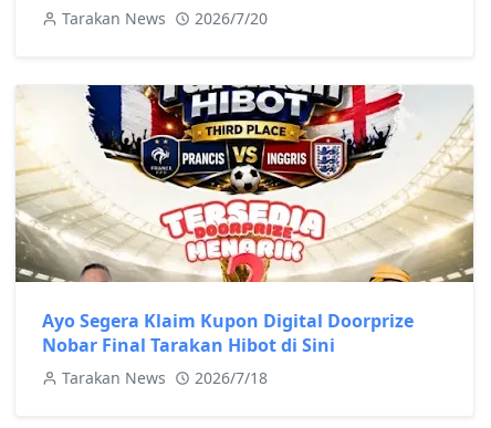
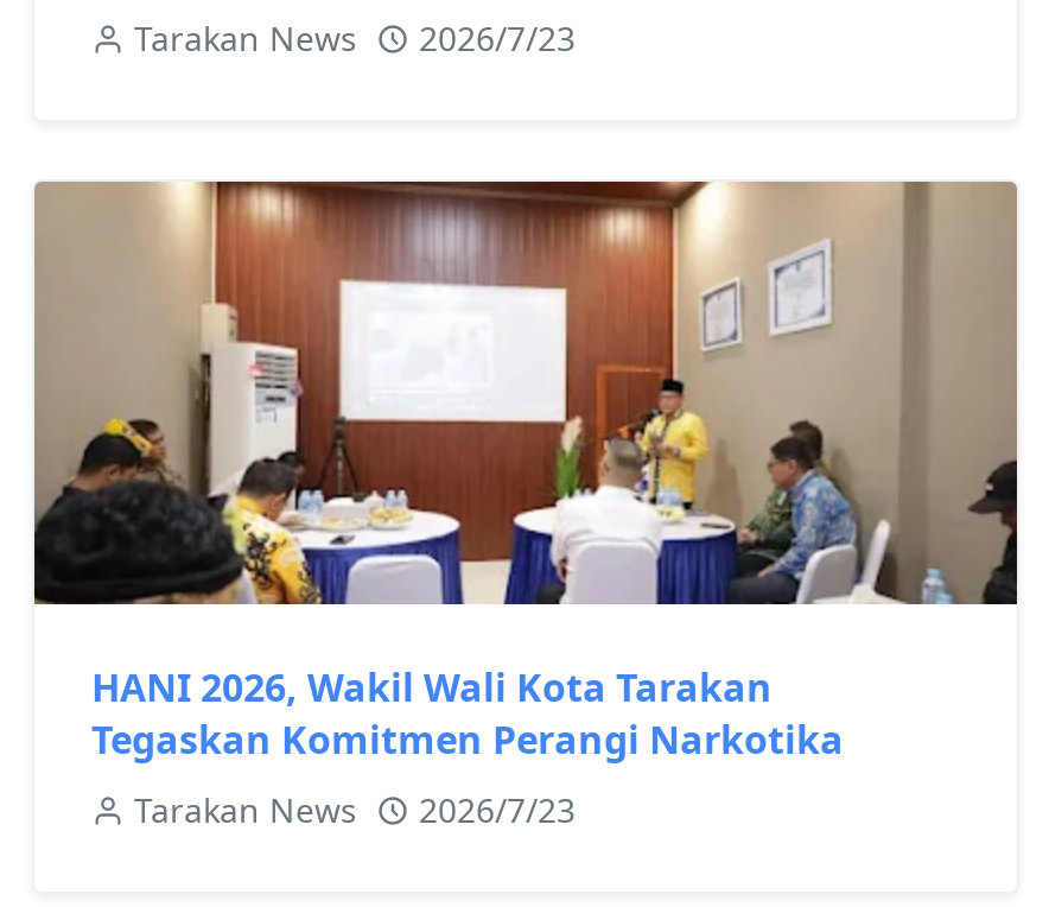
- Tarakan News 2026/7/20
+ Tarakan News 2026/7/23

- [image]
- Ayo Segera Klaim Kupon Digital Doorprize
- Nobar Final Tarakan Hibot di Sini
+ [image]
+ HANI 2026, Wakil Wali Kota Tarakan
+ Tegaskan Komitmen Perangi Narkotika

- Tarakan News 2026/7/18
+ Tarakan News 2026/7/23
